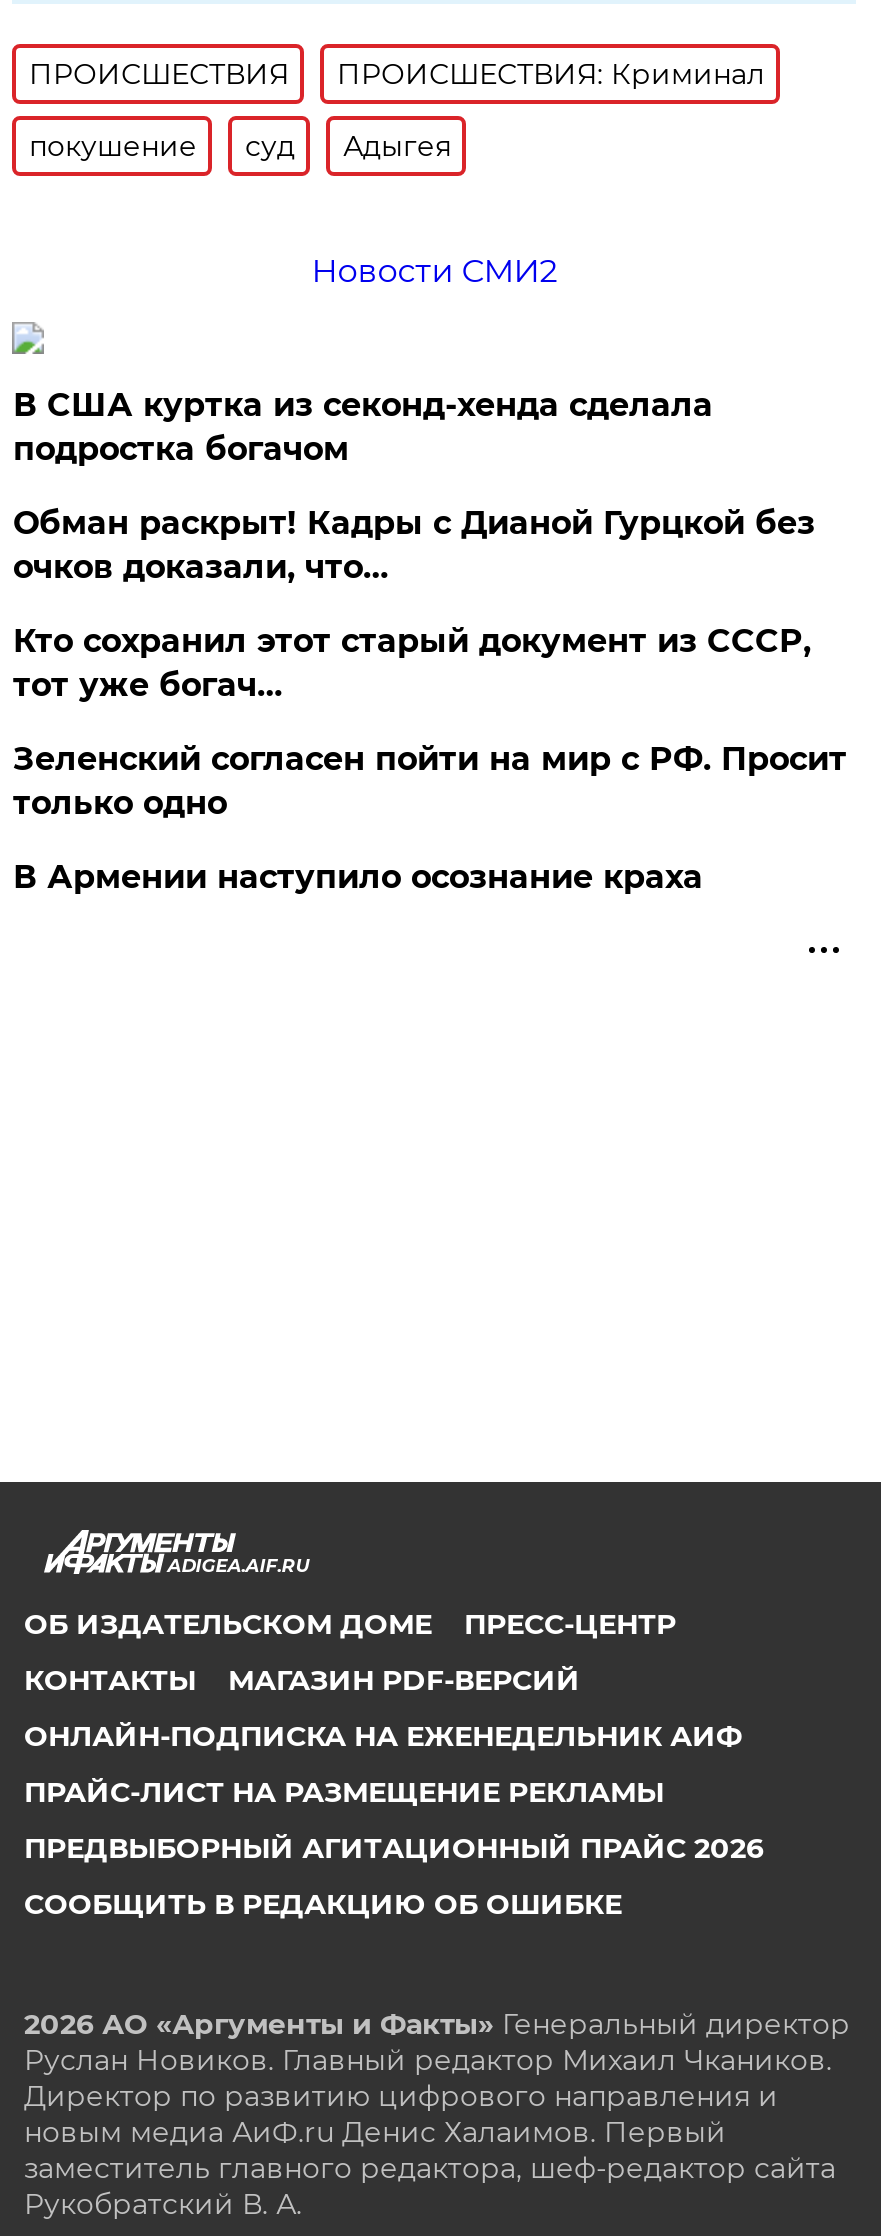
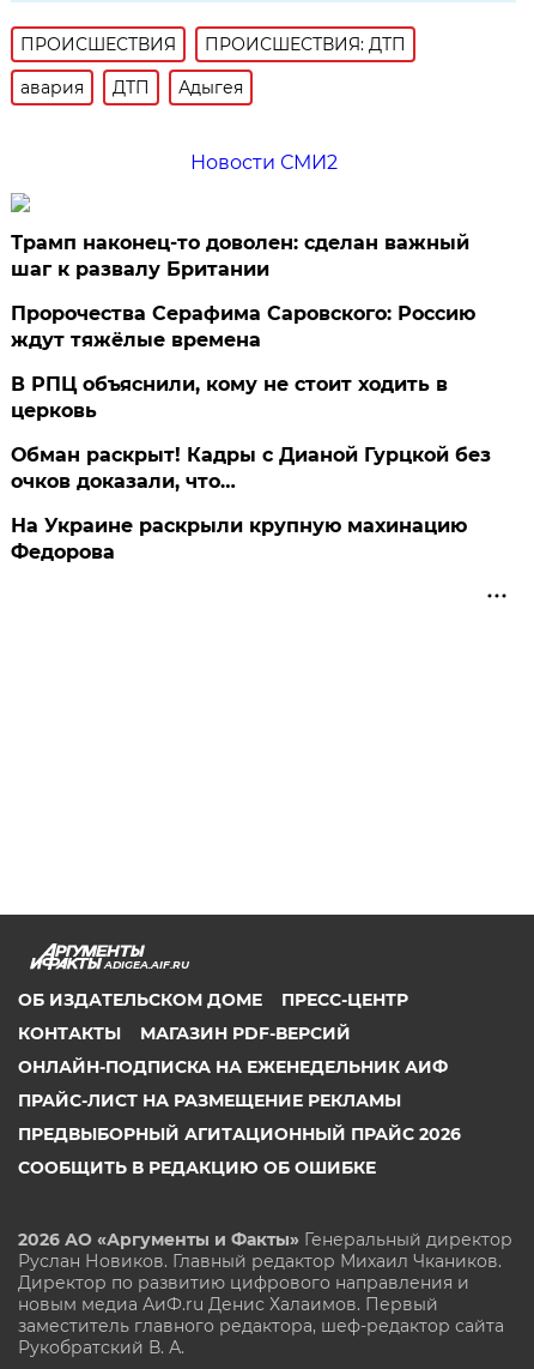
- ПРОИСШЕСТВИЯ: Криминал
+ ПРОИСШЕСТВИЯ: ДТП

- покушение
- суд
+ авария
+ ДТП

- В США куртка из секонд-хенда сделала
- подростка богачом
+ Трамп наконец-то доволен: сделан важный
+ шаг к развалу Британии
+ Пророчества Серафима Саровского: Россию
+ ждут тяжёлые времена
+ В РПЦ объяснили, кому не стоит ходить в
+ церковь

moved down: Обман раскрыт! Кадры с Дианой Гурцкой без | очков доказали, что…

- Кто сохранил этот старый документ из СССР,
- тот уже богач…
- Зеленский согласен пойти на мир с РФ. Просит
- только одно
- В Армении наступило осознание краха
+ На Украине раскрыли крупную махинацию
+ Федорова
